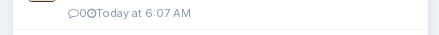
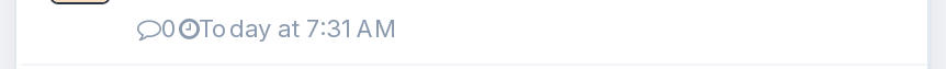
- 0 Today at 6:07 AM
+ 0 Today at 7:31 AM
